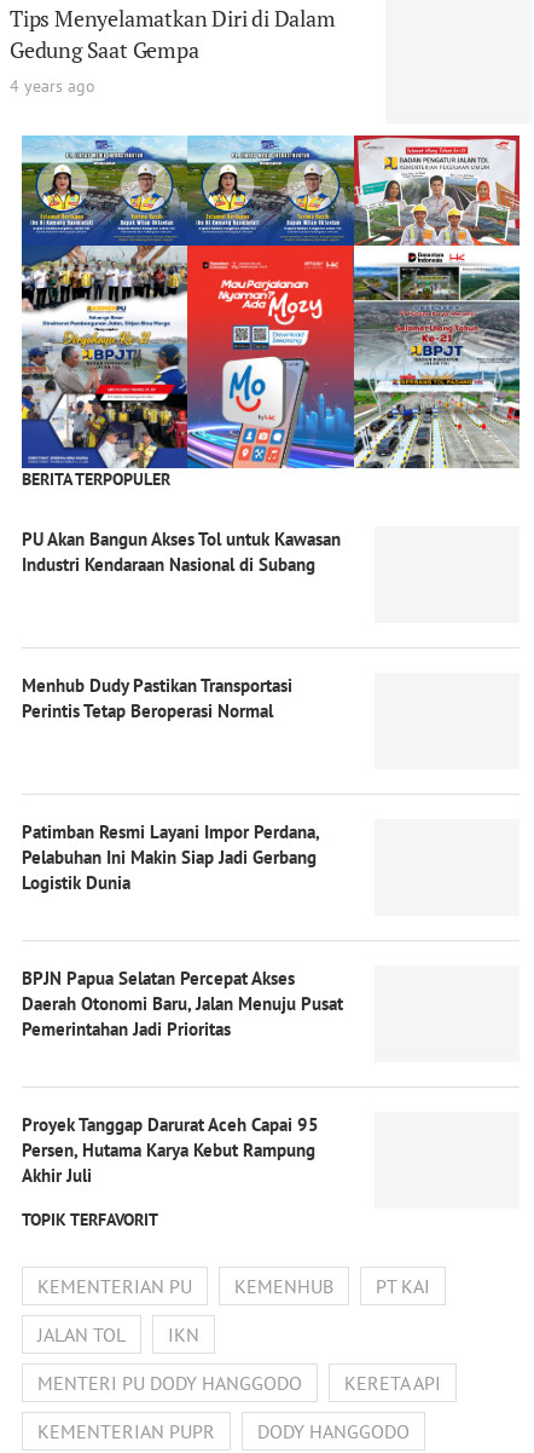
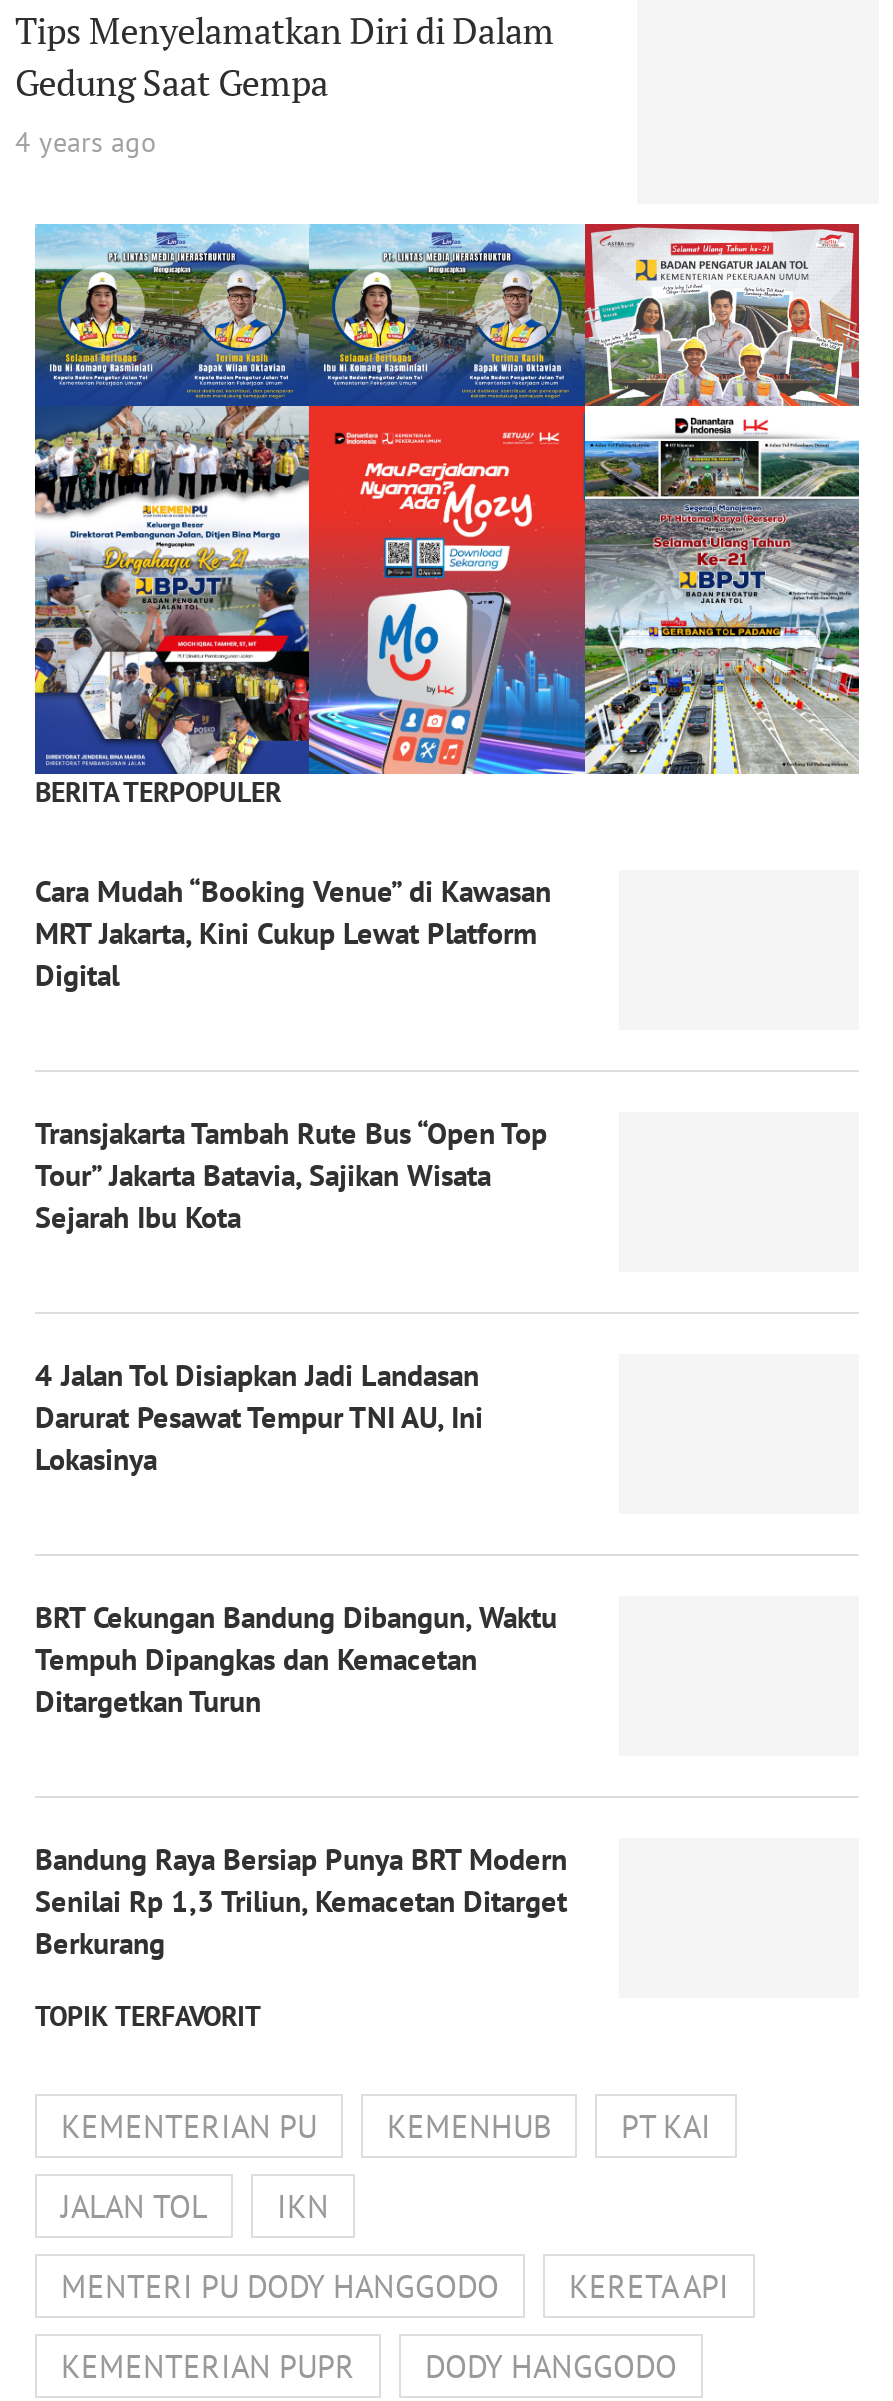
- PU Akan Bangun Akses Tol untuk Kawasan
- Industri Kendaraan Nasional di Subang
+ Cara Mudah “Booking Venue” di Kawasan
+ MRT Jakarta, Kini Cukup Lewat Platform
+ Digital

- Menhub Dudy Pastikan Transportasi
- Perintis Tetap Beroperasi Normal
+ Transjakarta Tambah Rute Bus “Open Top
+ Tour” Jakarta Batavia, Sajikan Wisata
+ Sejarah Ibu Kota

- Patimban Resmi Layani Impor Perdana,
- Pelabuhan Ini Makin Siap Jadi Gerbang
- Logistik Dunia
+ 4 Jalan Tol Disiapkan Jadi Landasan
+ Darurat Pesawat Tempur TNI AU, Ini
+ Lokasinya

- BPJN Papua Selatan Percepat Akses
- Daerah Otonomi Baru, Jalan Menuju Pusat
- Pemerintahan Jadi Prioritas
+ BRT Cekungan Bandung Dibangun, Waktu
+ Tempuh Dipangkas dan Kemacetan
+ Ditargetkan Turun

- Proyek Tanggap Darurat Aceh Capai 95
- Persen, Hutama Karya Kebut Rampung
- Akhir Juli
+ Bandung Raya Bersiap Punya BRT Modern
+ Senilai Rp 1,3 Triliun, Kemacetan Ditarget
+ Berkurang
